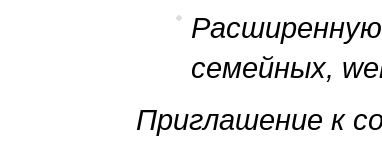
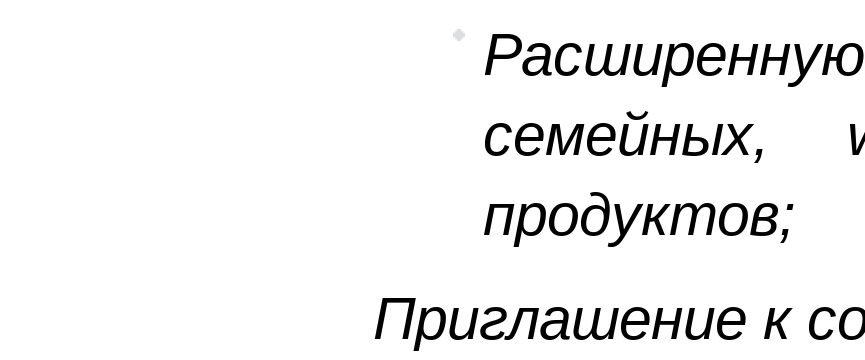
+ продуктов;
